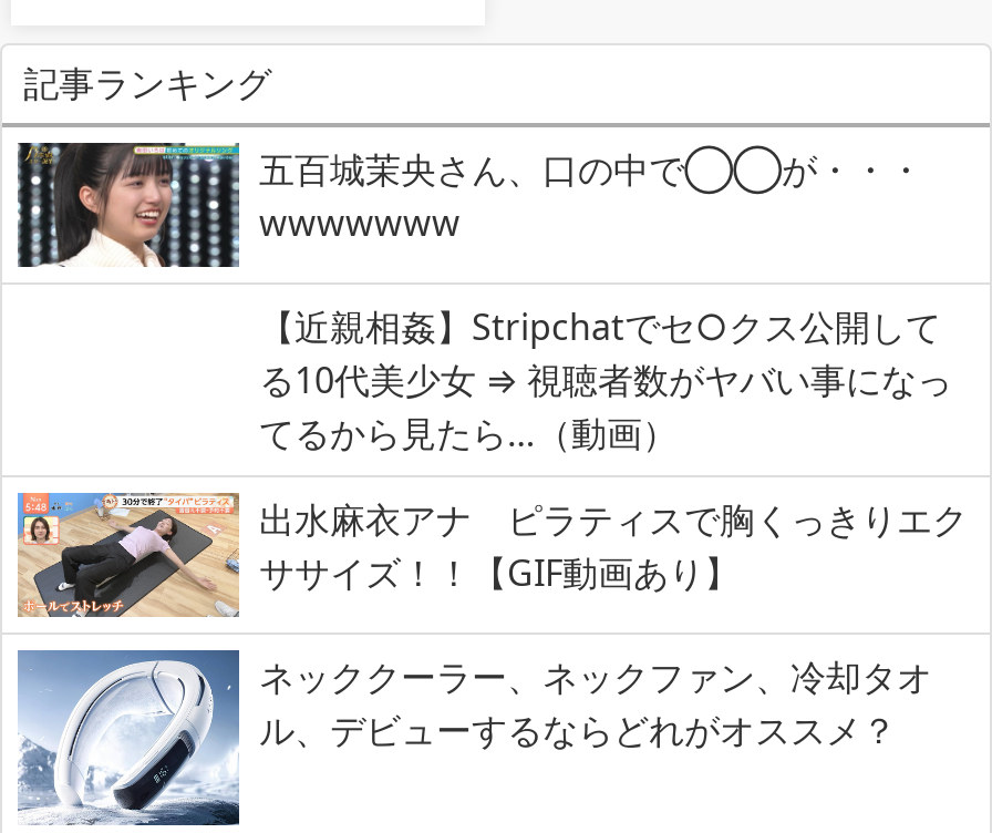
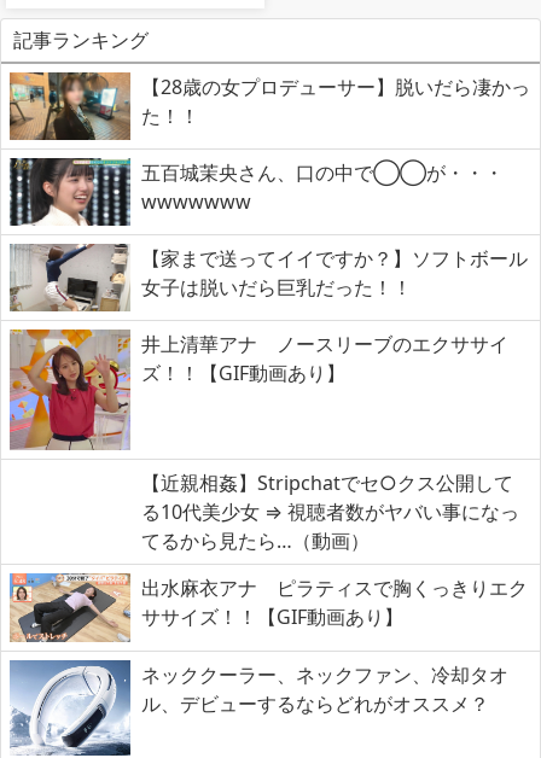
+ [image]
+ 【28歳の女プロデューサー】脱いだら凄かっ
+ た！！

+ [image]
+ 【家まで送ってイイですか？】ソフトボール
+ 女子は脱いだら巨乳だった！！
+ 井上清華アナ ノースリーブのエクササイ
+ ズ！！【GIF動画あり】

+ [image]
